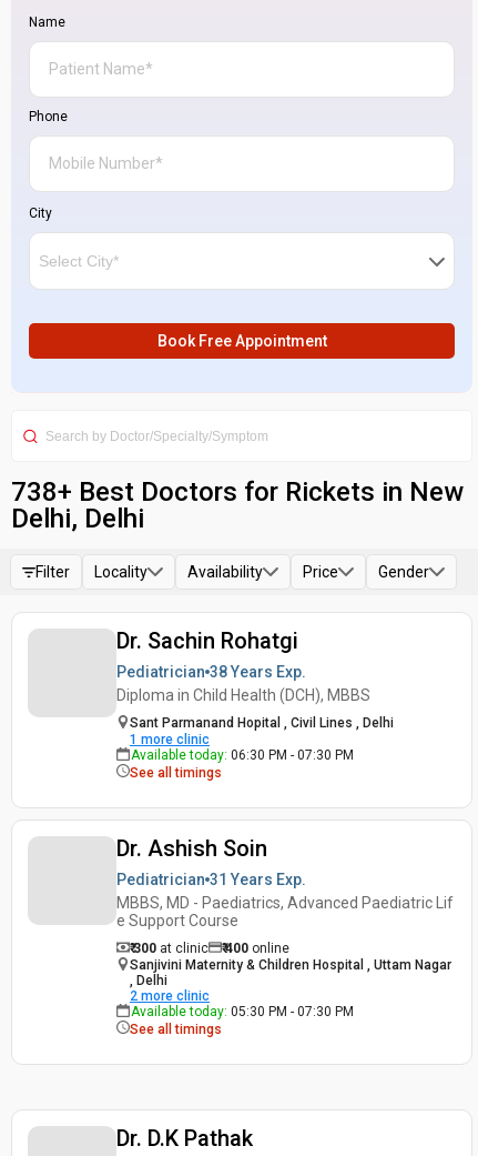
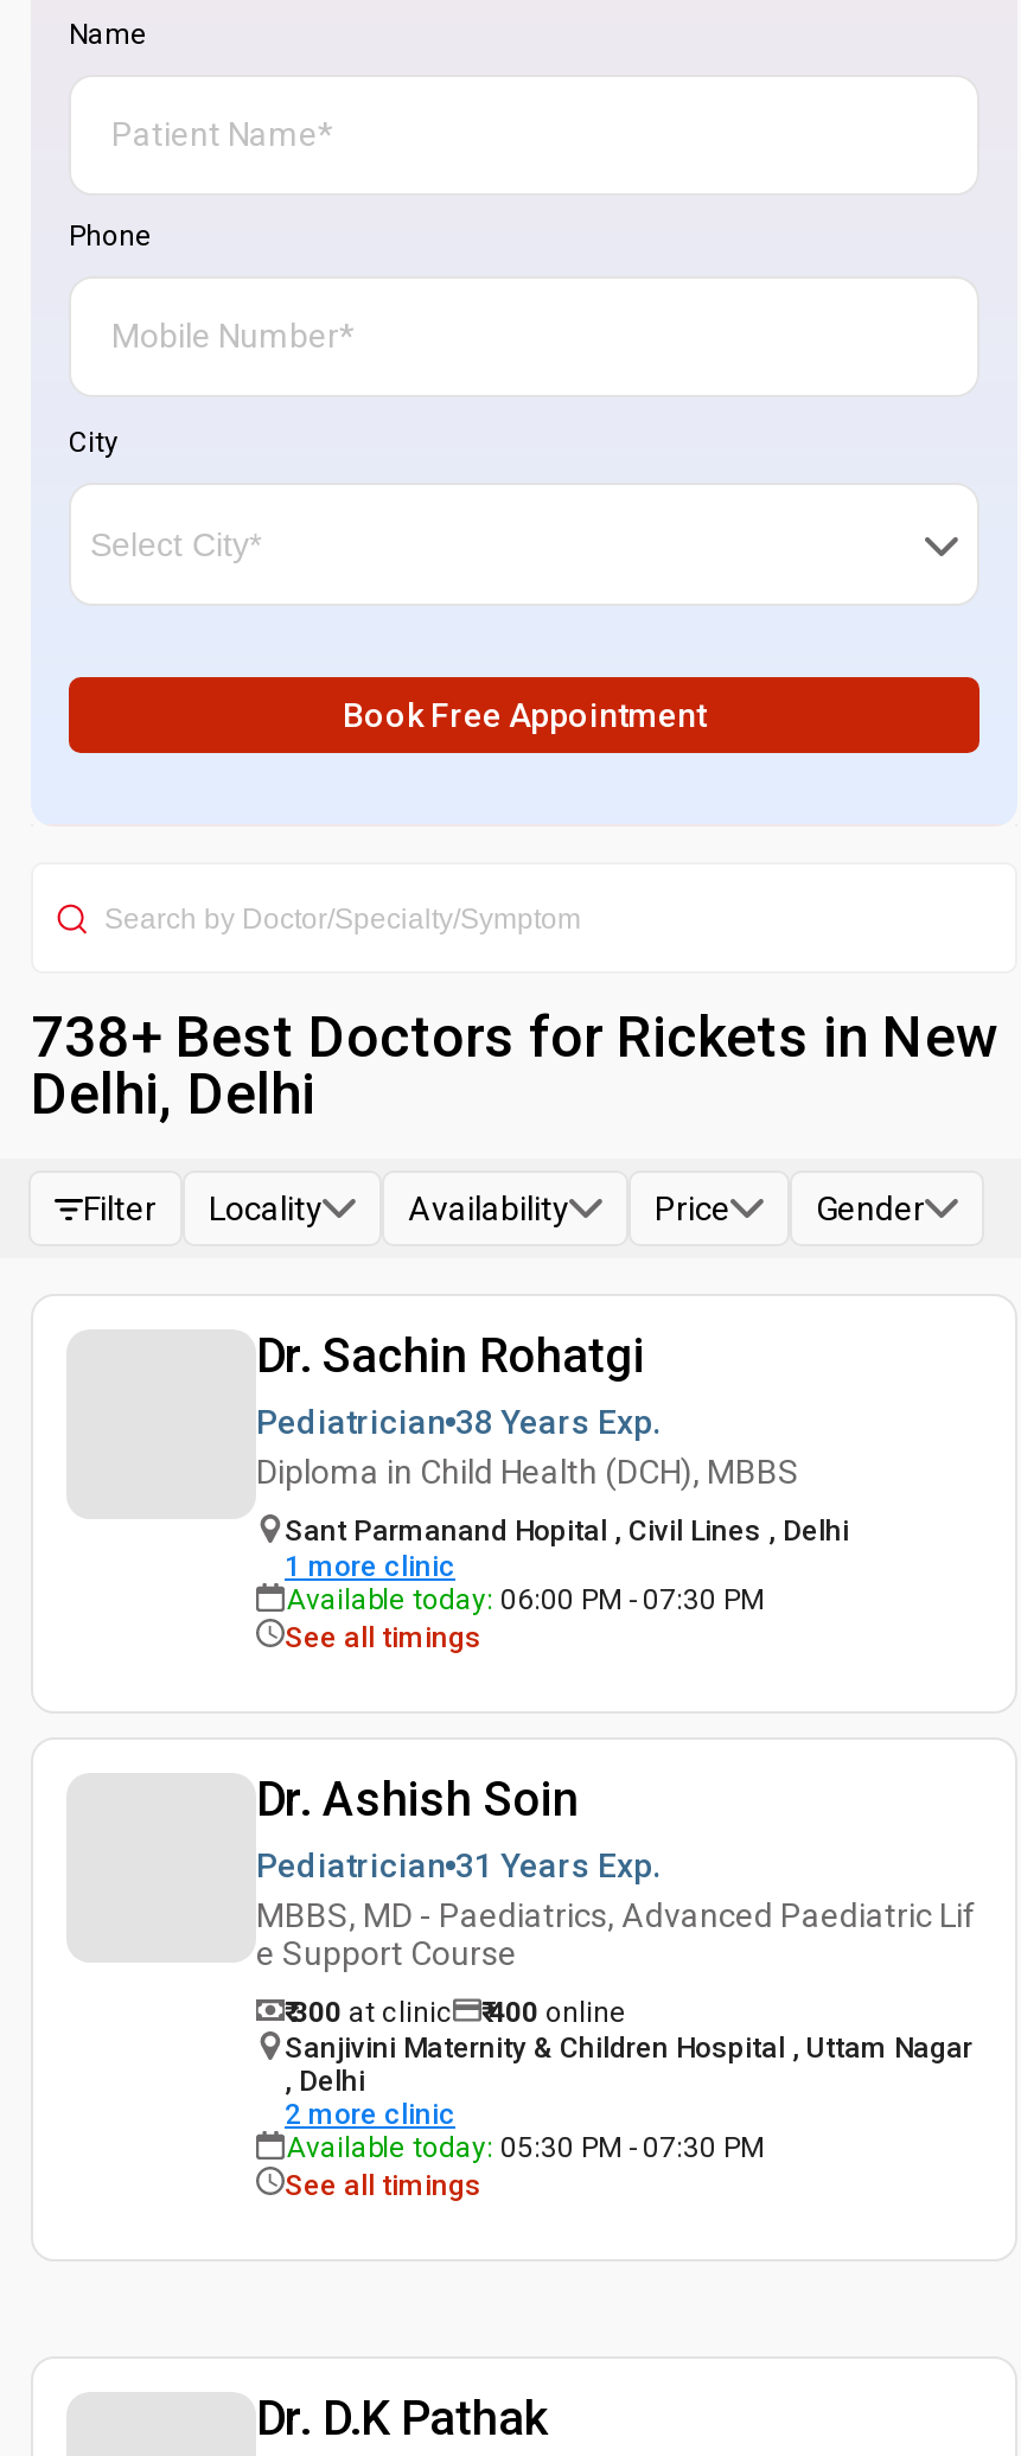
- Available today: 06:30 PM - 07:30 PM
+ Available today: 06:00 PM - 07:30 PM
